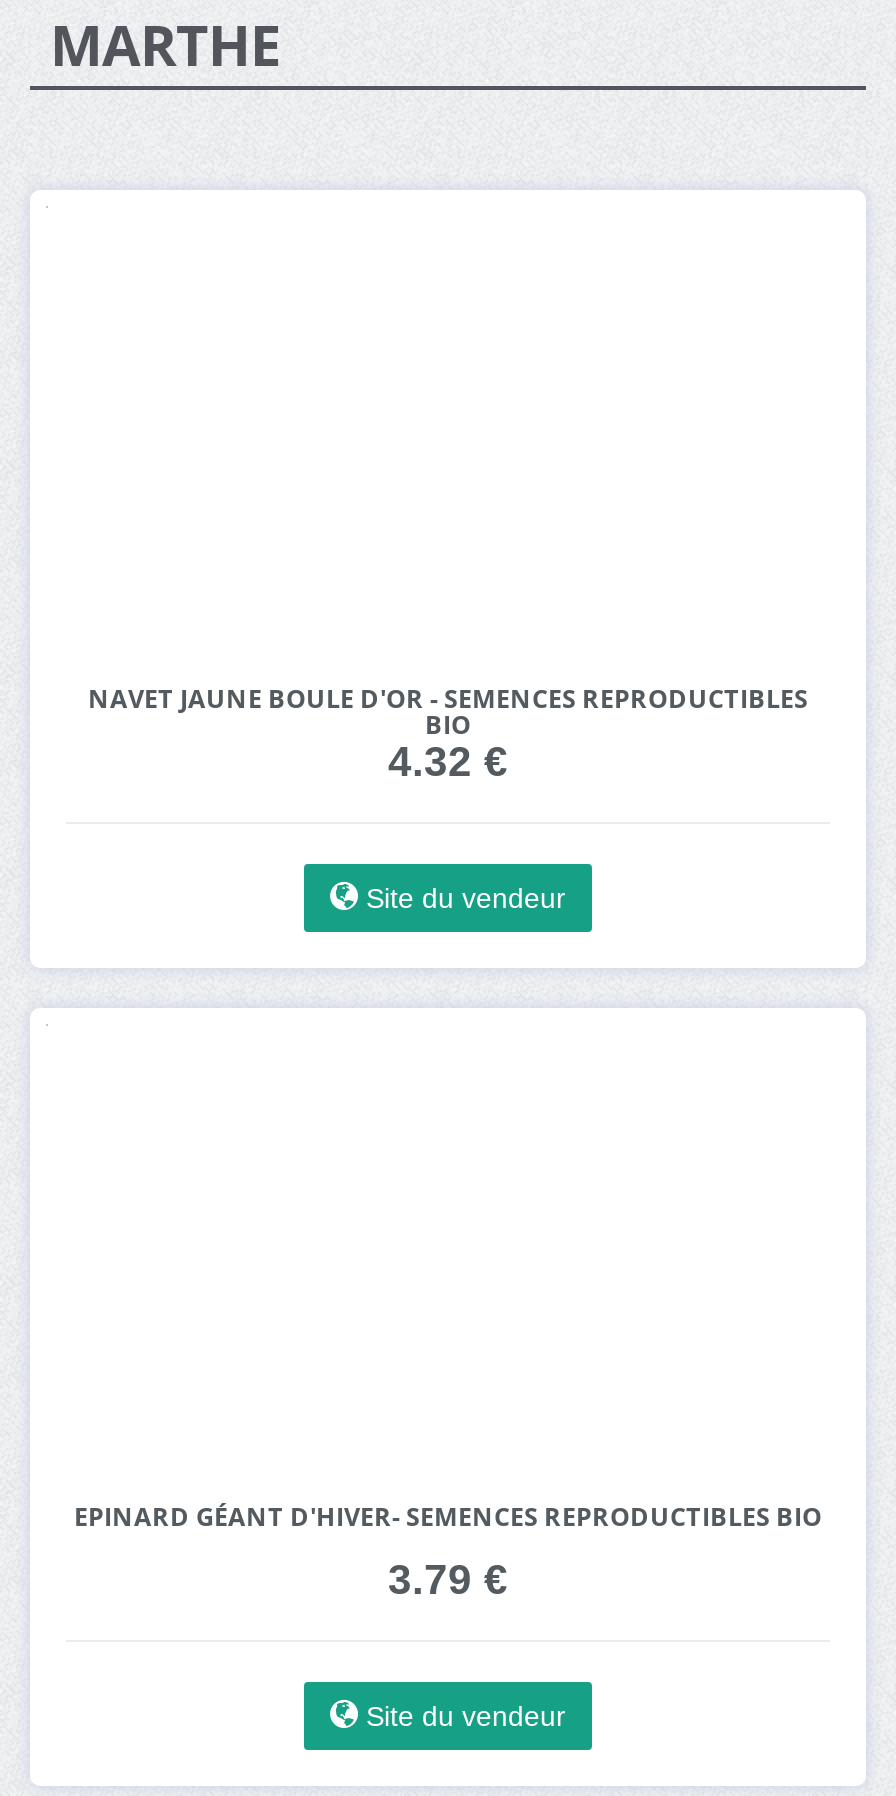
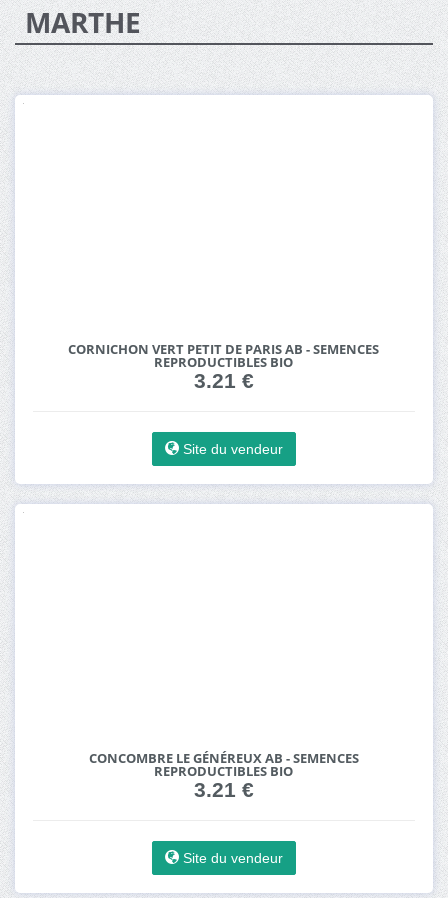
- NAVET JAUNE BOULE D'OR - SEMENCES REPRODUCTIBLES
- BIO
- 4.32 €
+ CORNICHON VERT PETIT DE PARIS AB - SEMENCES
+ REPRODUCTIBLES BIO
+ 3.21 €

- EPINARD GÉANT D'HIVER- SEMENCES REPRODUCTIBLES BIO
- 3.79 €
+ CONCOMBRE LE GÉNÉREUX AB - SEMENCES
+ REPRODUCTIBLES BIO
+ 3.21 €
